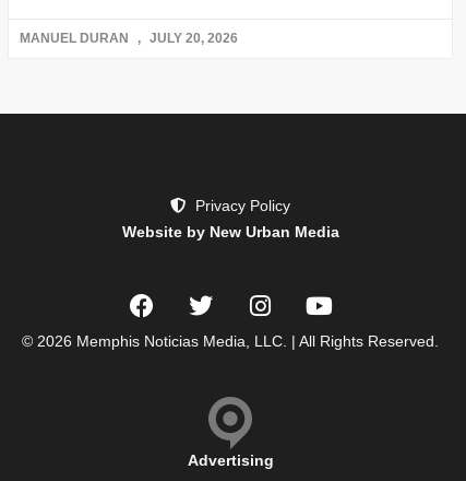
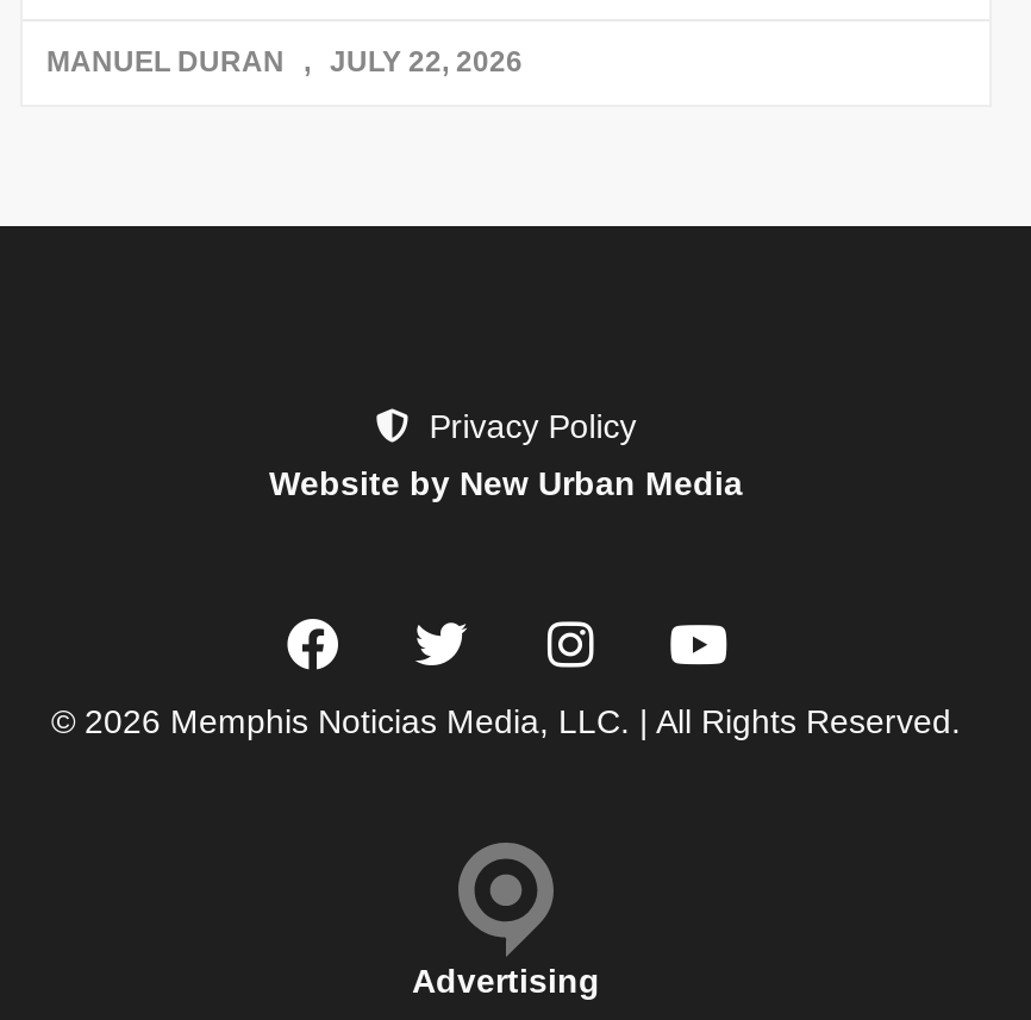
- MANUEL DURAN JULY 20, 2026
+ MANUEL DURAN JULY 22, 2026
